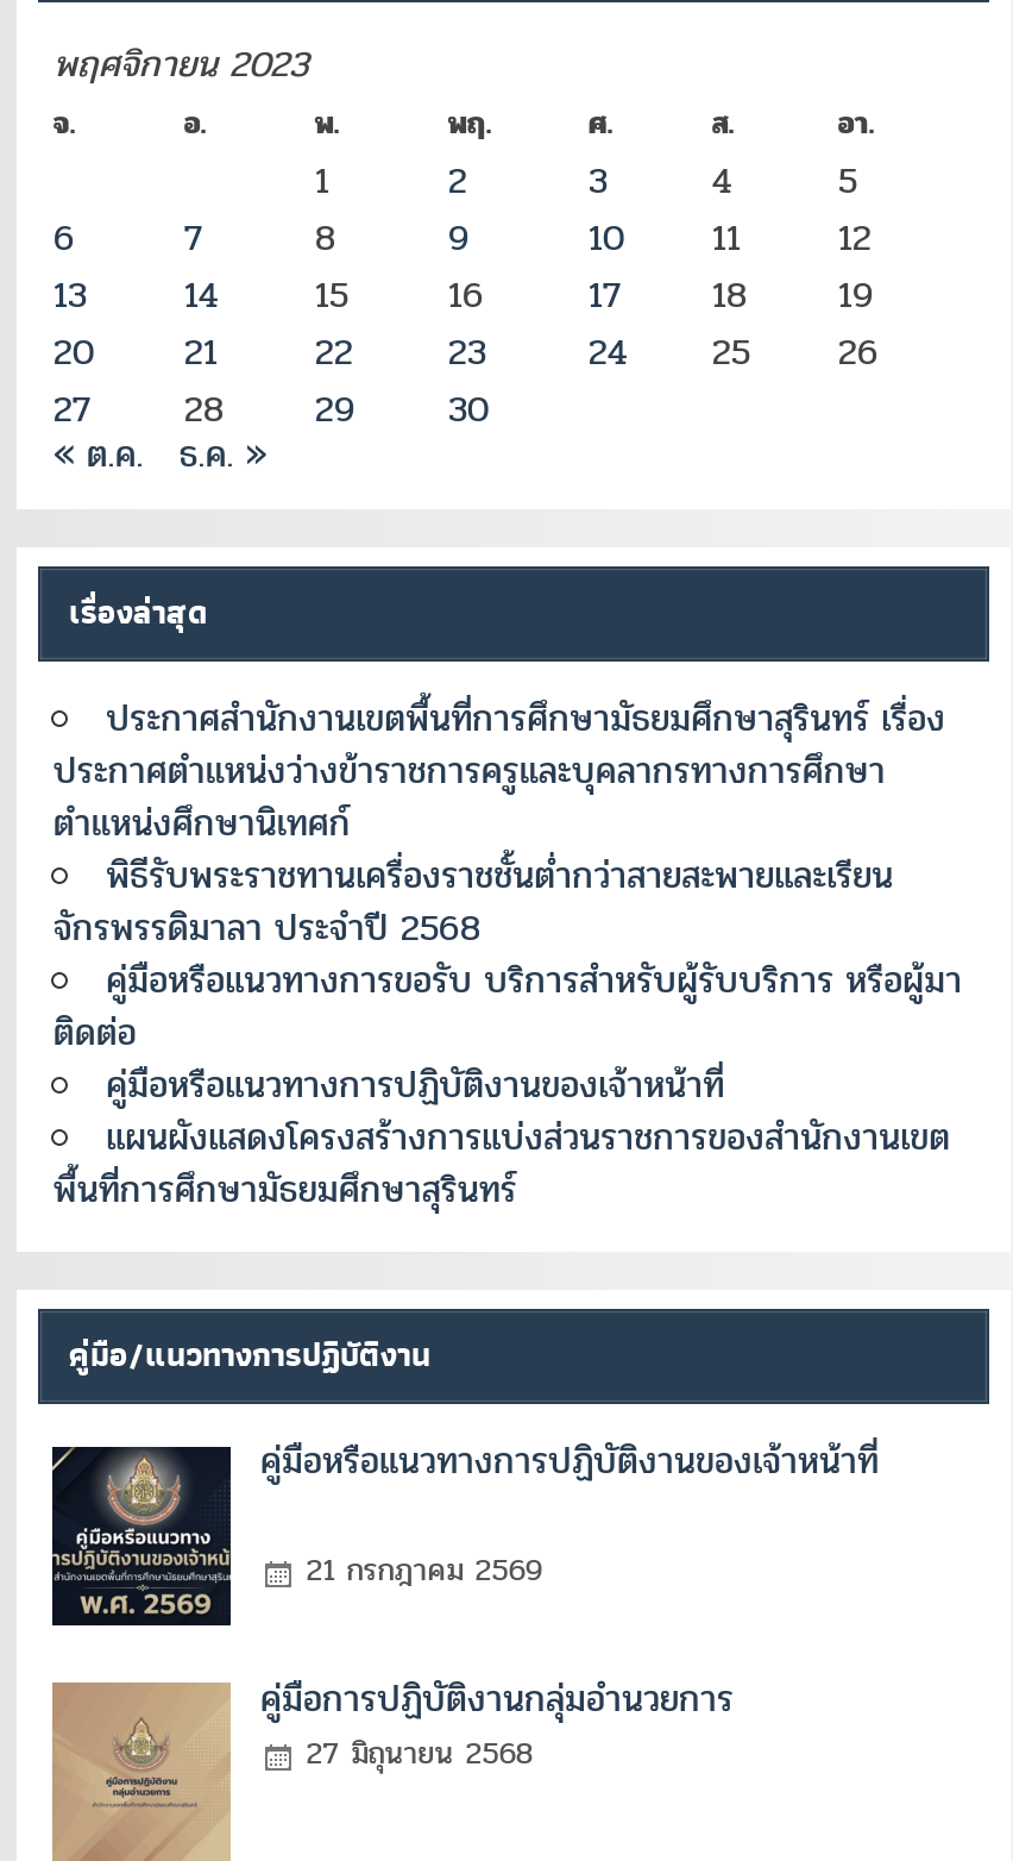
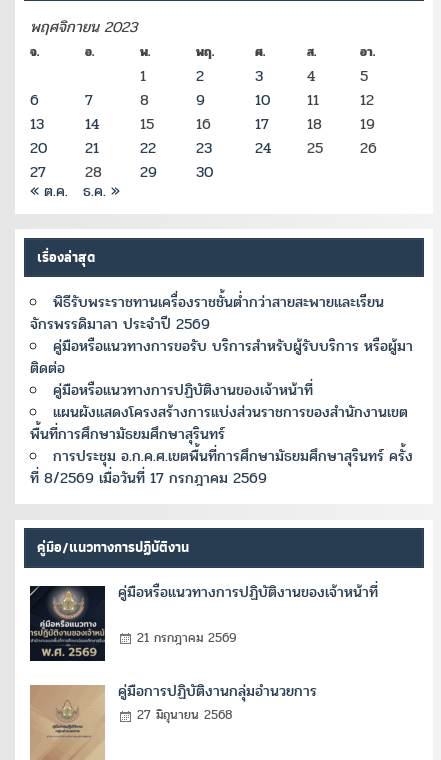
- ประกาศสำนักงานเขตพื้นที่การศึกษามัธยมศึกษาสุรินทร์ เรื่อง
- ประกาศตำแหน่งว่างข้าราชการครูและบุคลากรทางการศึกษา
- ตำแหน่งศึกษานิเทศก์

moved up: พิธีรับพระราชทานเครื่องราชชั้นต่ำกว่าสายสะพายและเรียน

- จักรพรรดิมาลา ประจำปี 2568
+ จักรพรรดิมาลา ประจำปี 2569

moved up: คู่มือหรือแนวทางการขอรับ บริการสำหรับผู้รับบริการ หรือผู้มา | ติดต่อ | คู่มือหรือแนวทางการปฏิบัติงานของเจ้าหน้าที่ | แผนผังแสดงโครงสร้างการแบ่งส่วนราชการของสำนักงานเขต | พื้นที่การศึกษามัธยมศึกษาสุรินทร์

+ การประชุม อ.ก.ค.ศ.เขตพื้นที่การศึกษามัธยมศึกษาสุรินทร์ ครั้ง
+ ที่ 8/2569 เมื่อวันที่ 17 กรกฎาคม 2569
